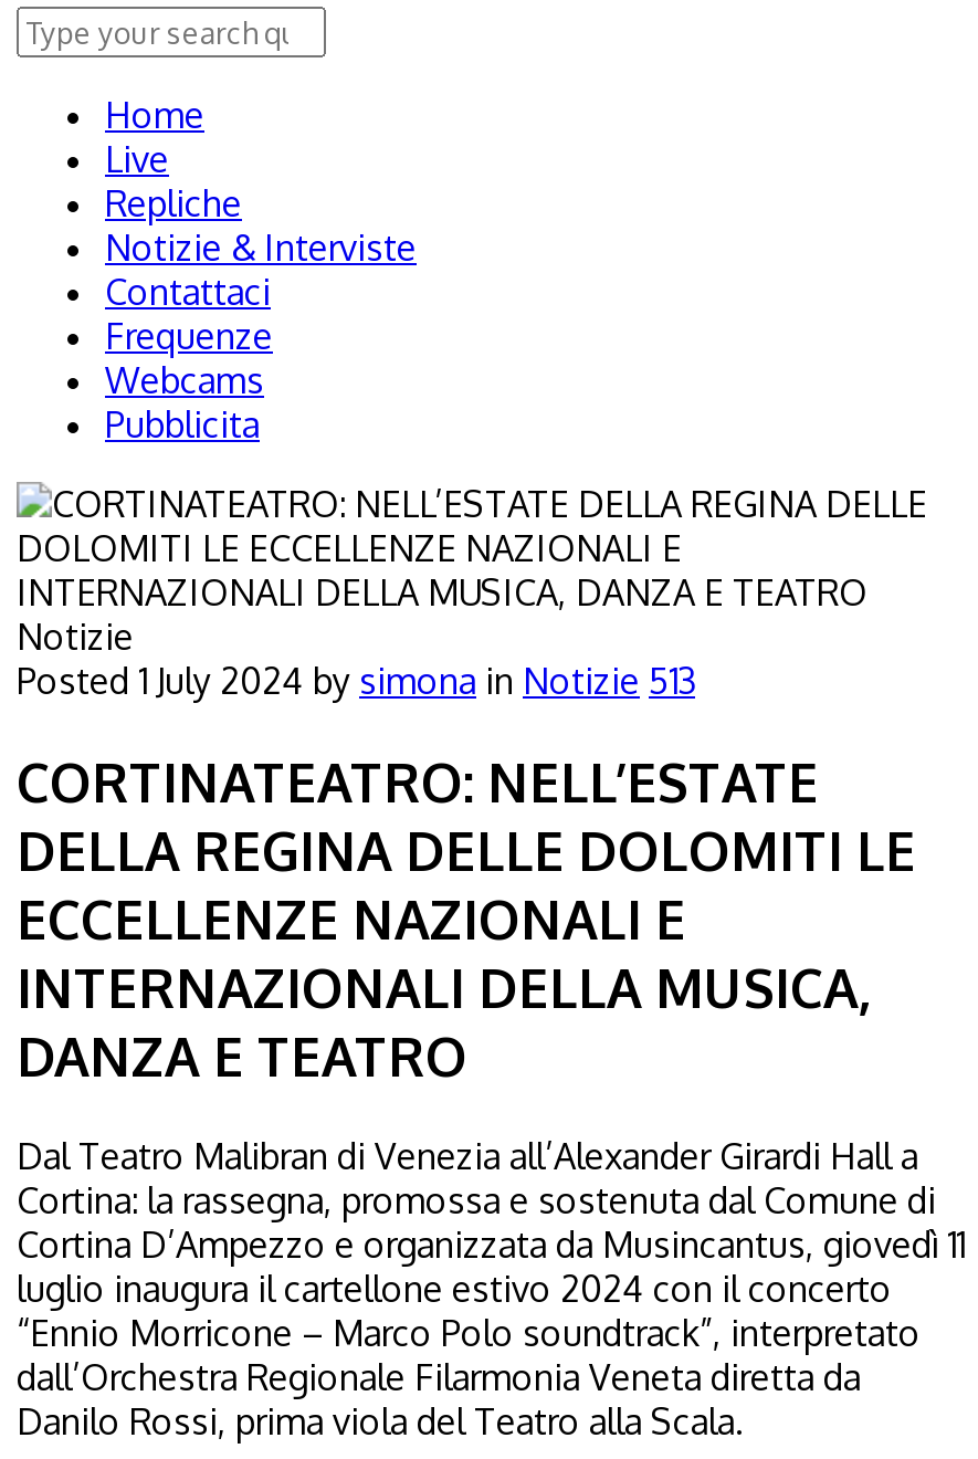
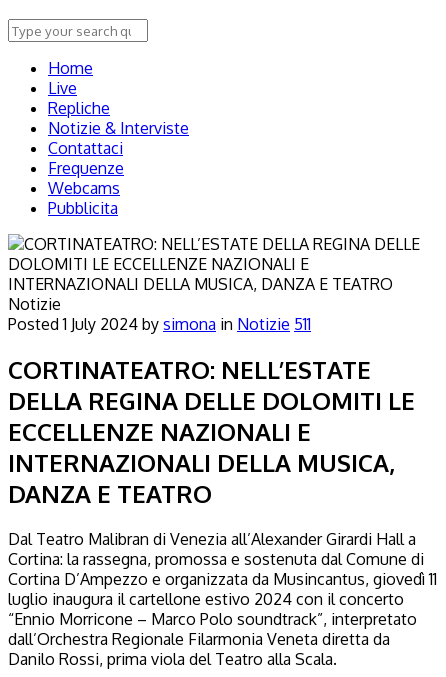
- Posted 1 July 2024 by simona in Notizie 513
+ Posted 1 July 2024 by simona in Notizie 511
